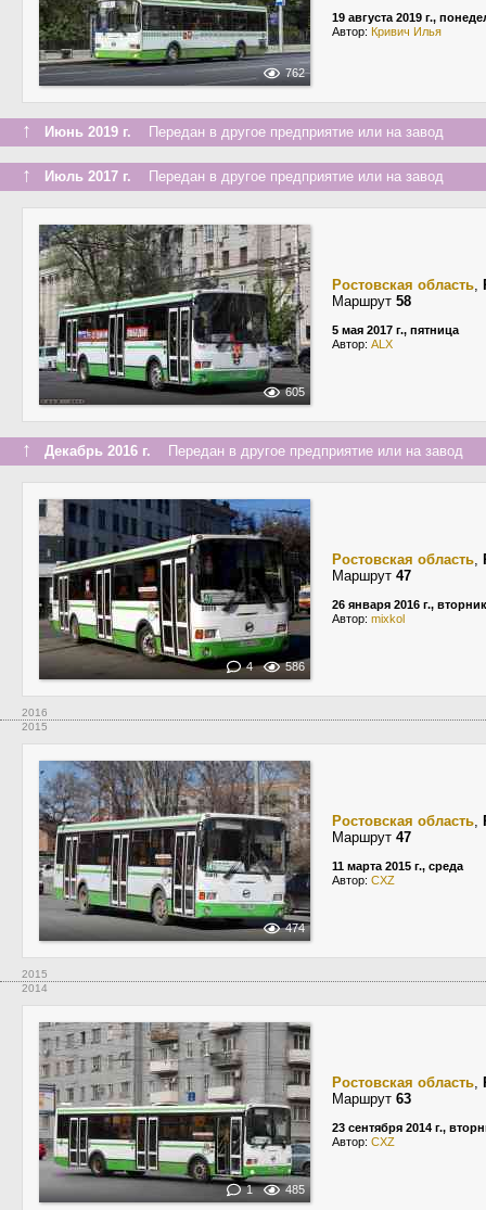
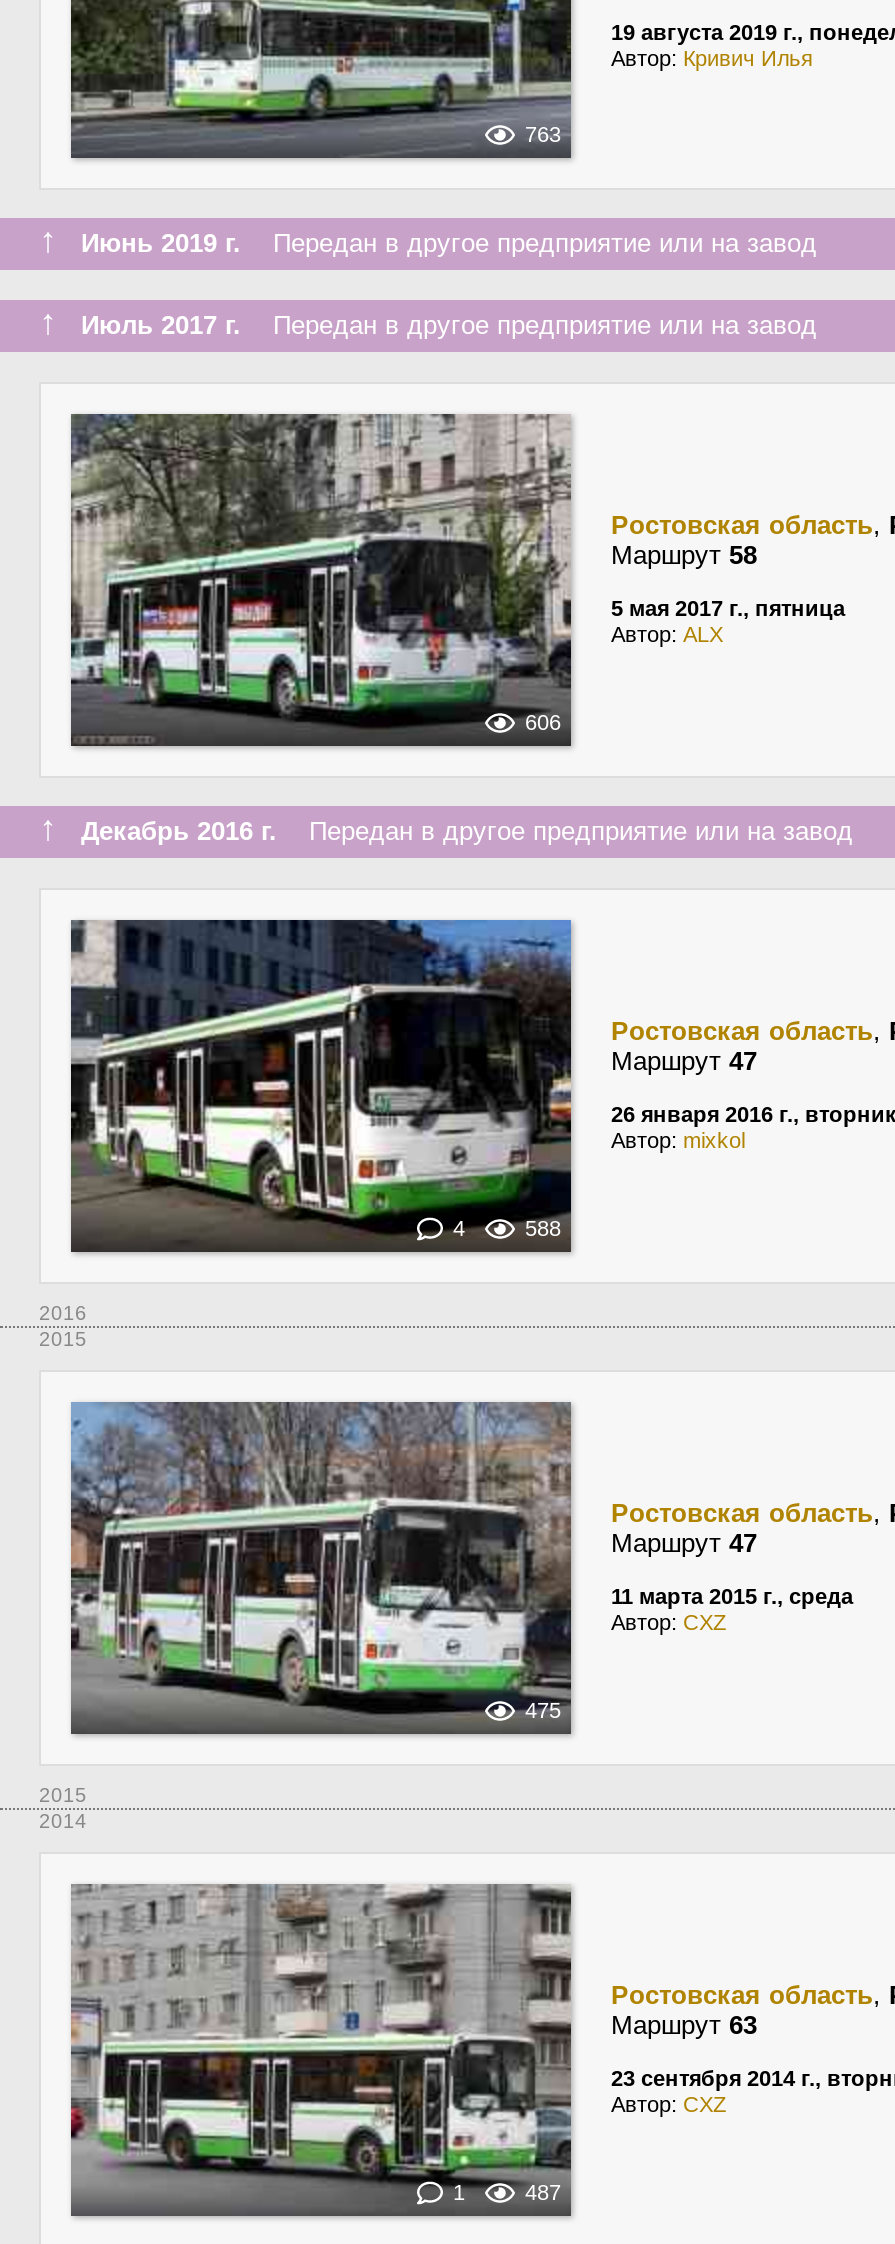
- 762
+ 763

- 605
+ 606

- 586
+ 588

- 474
+ 475

- 485
+ 487
